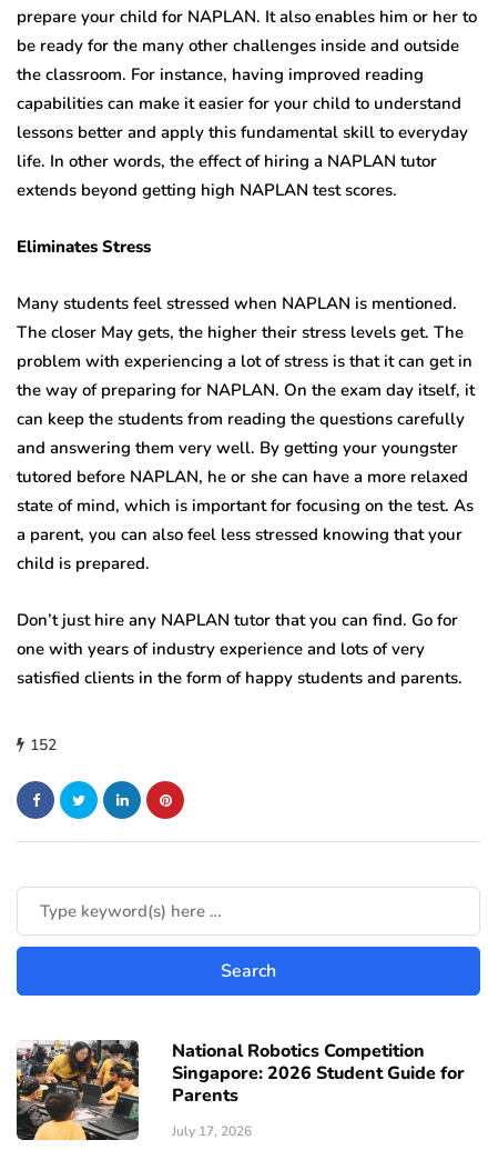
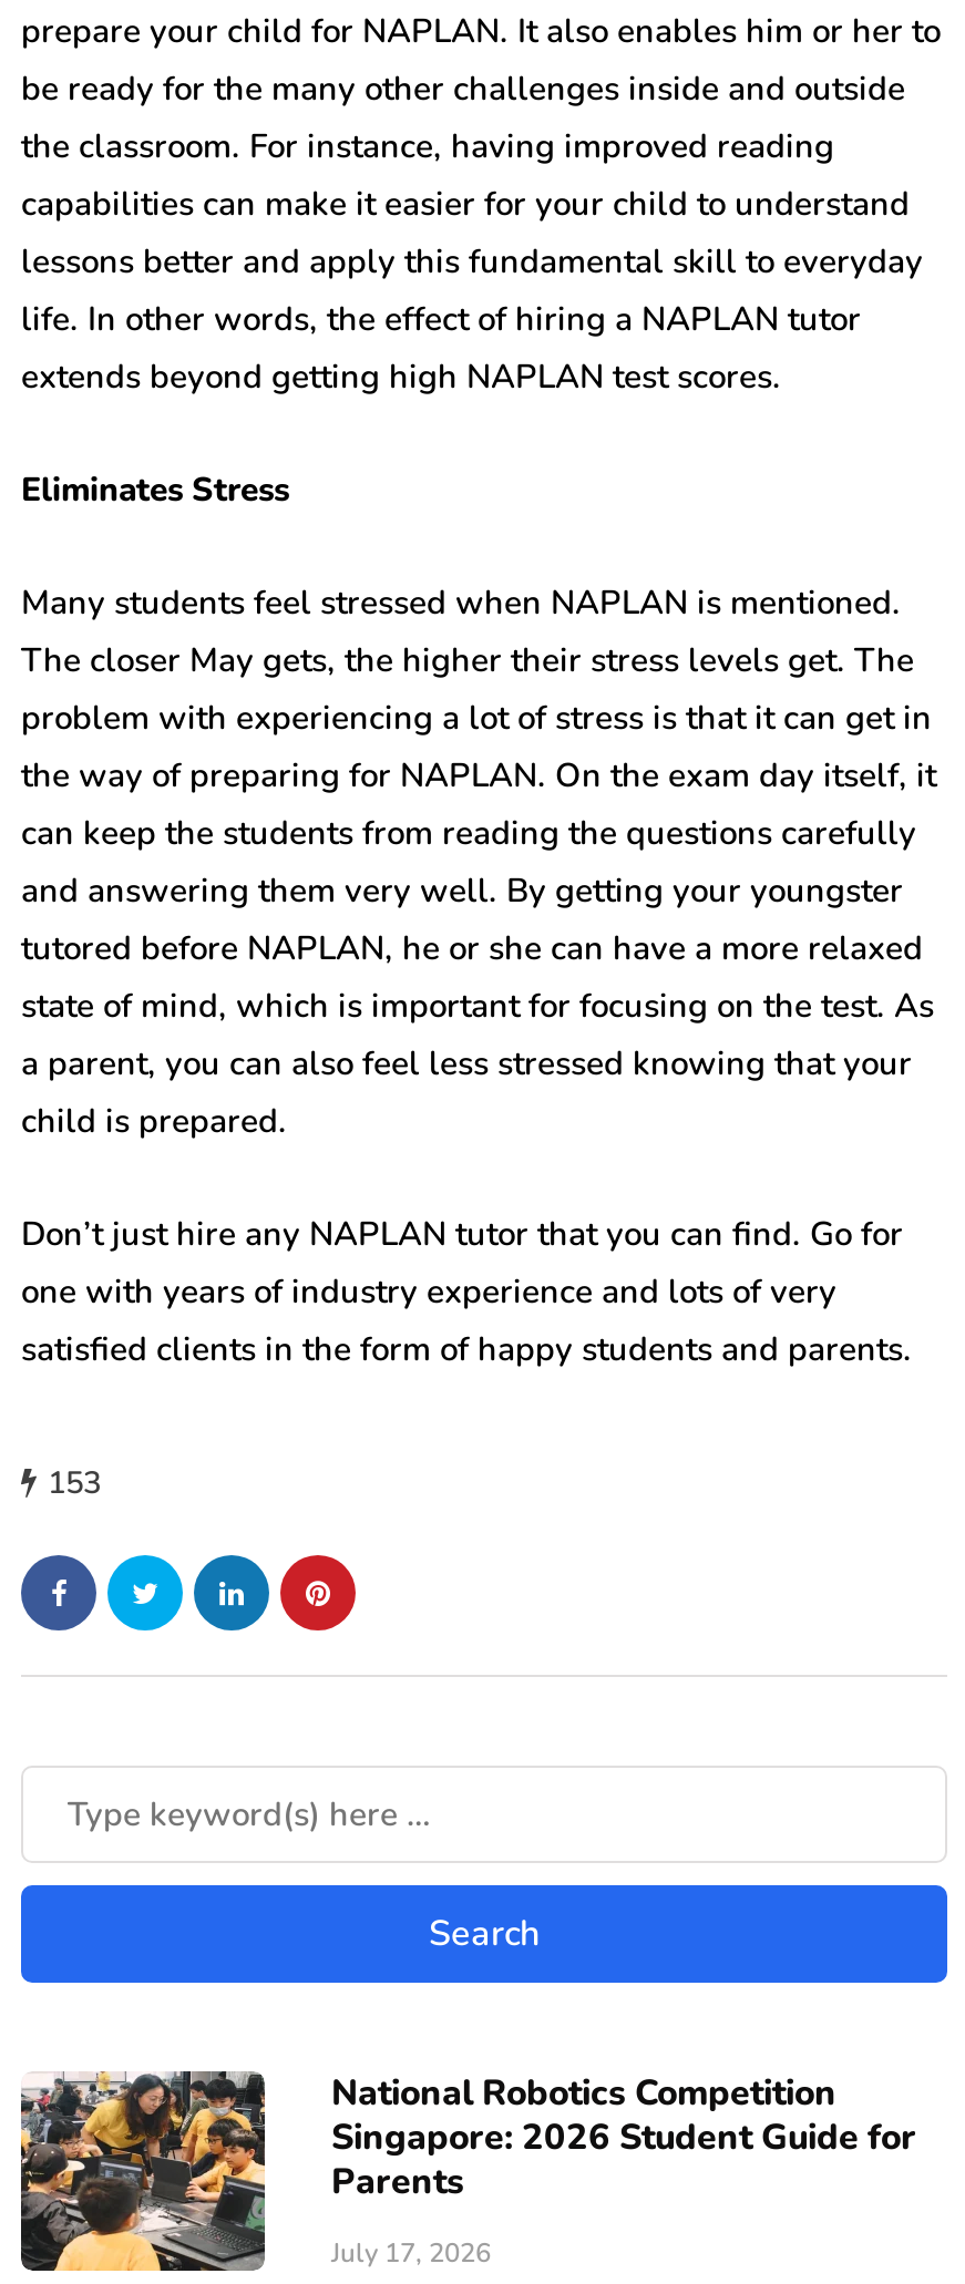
- 152
+ 153
